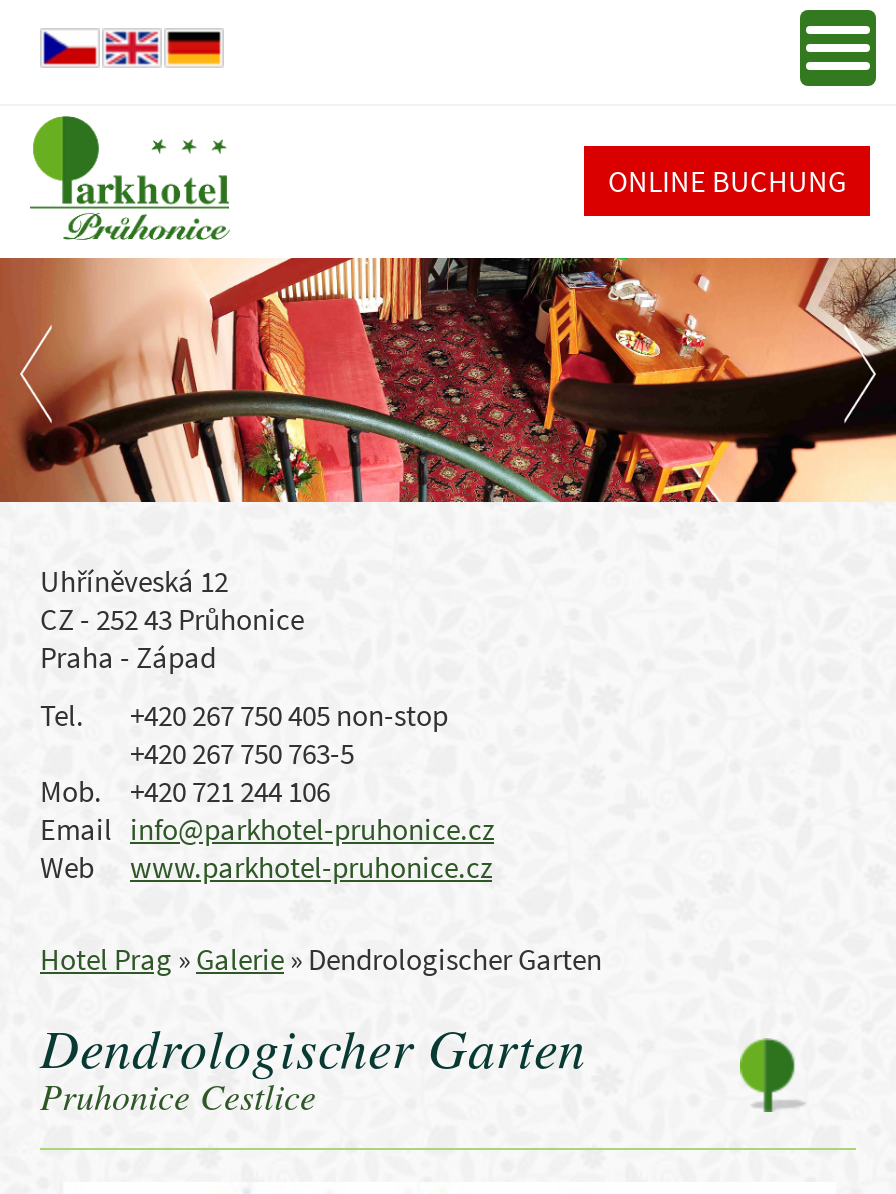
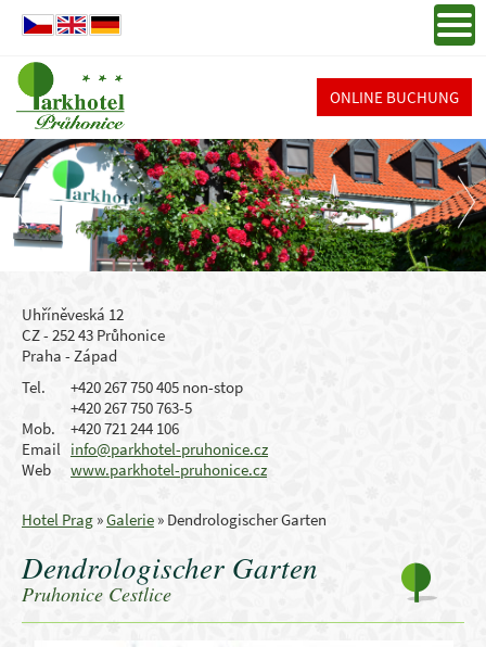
- [image]
+ [image]
